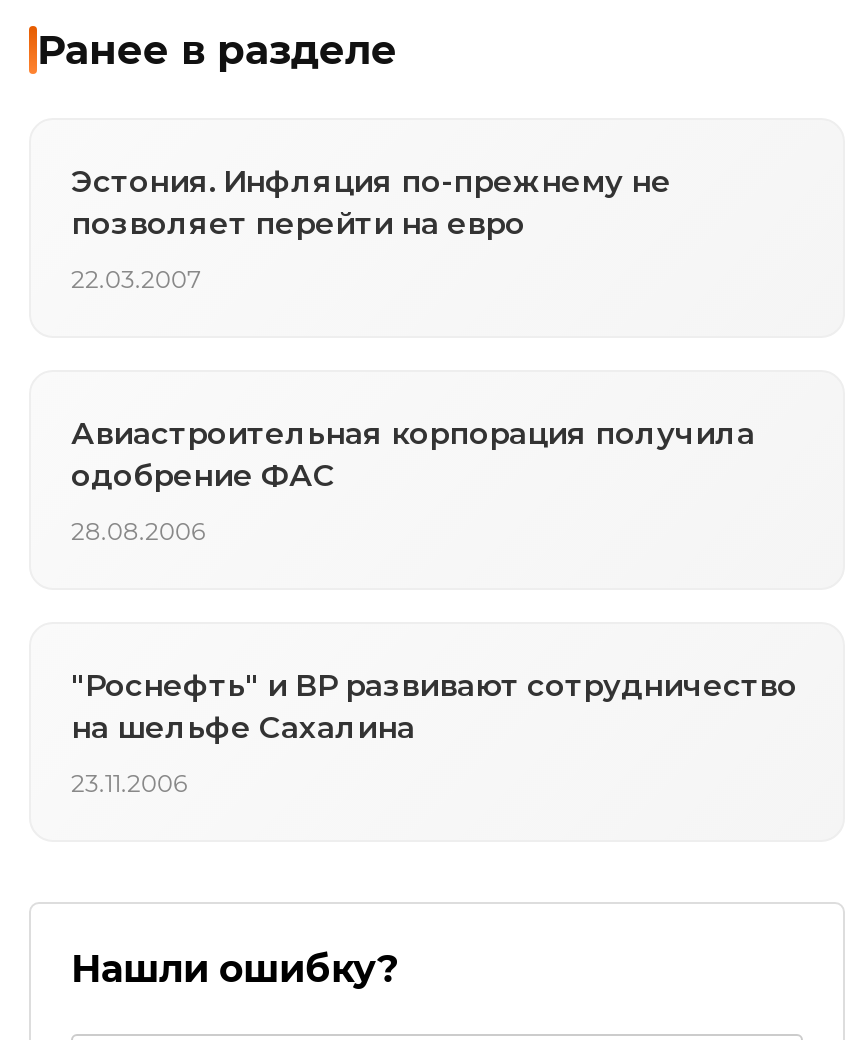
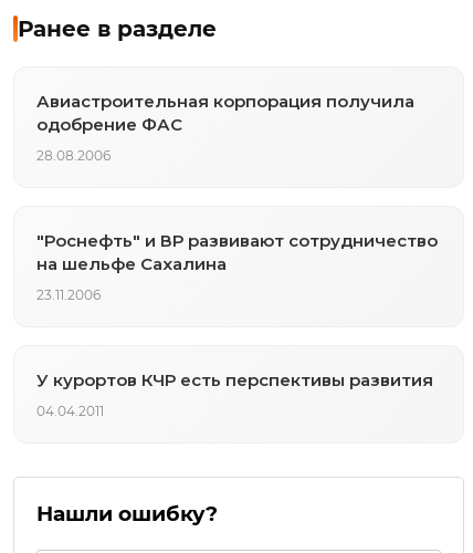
- Эстония. Инфляция по-прежнему не
- позволяет перейти на евро
- 22.03.2007

moved up: Авиастроительная корпорация получила | одобрение ФАС | 28.08.2006 | "Роснефть" и ВР развивают сотрудничество | на шельфе Сахалина | 23.11.2006

+ У курортов КЧР есть перспективы развития
+ 04.04.2011
